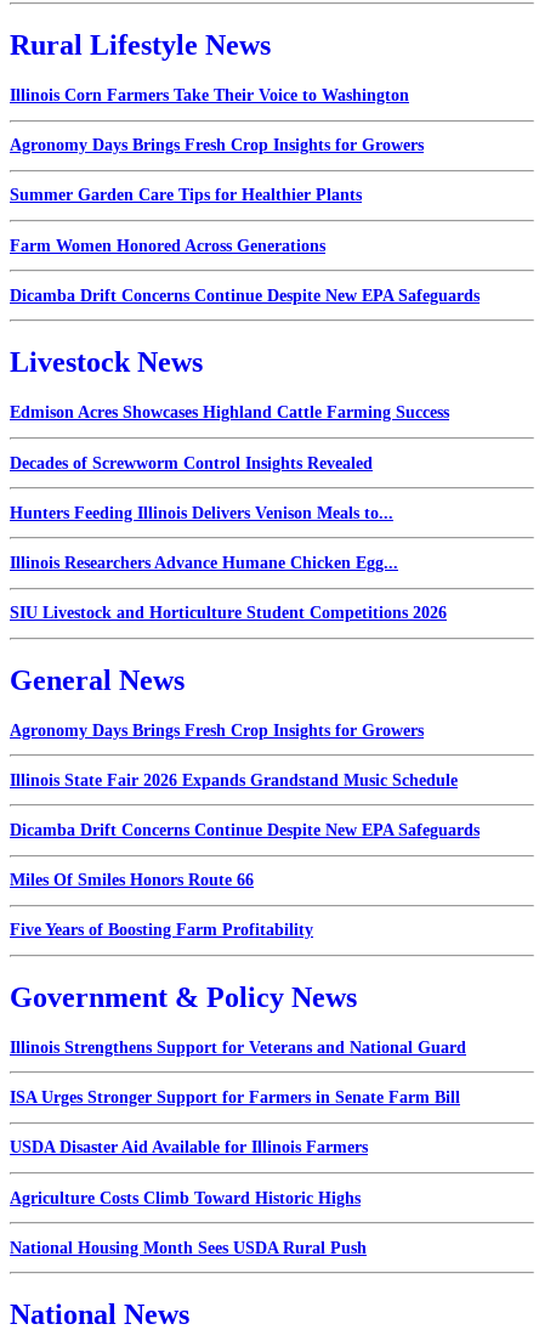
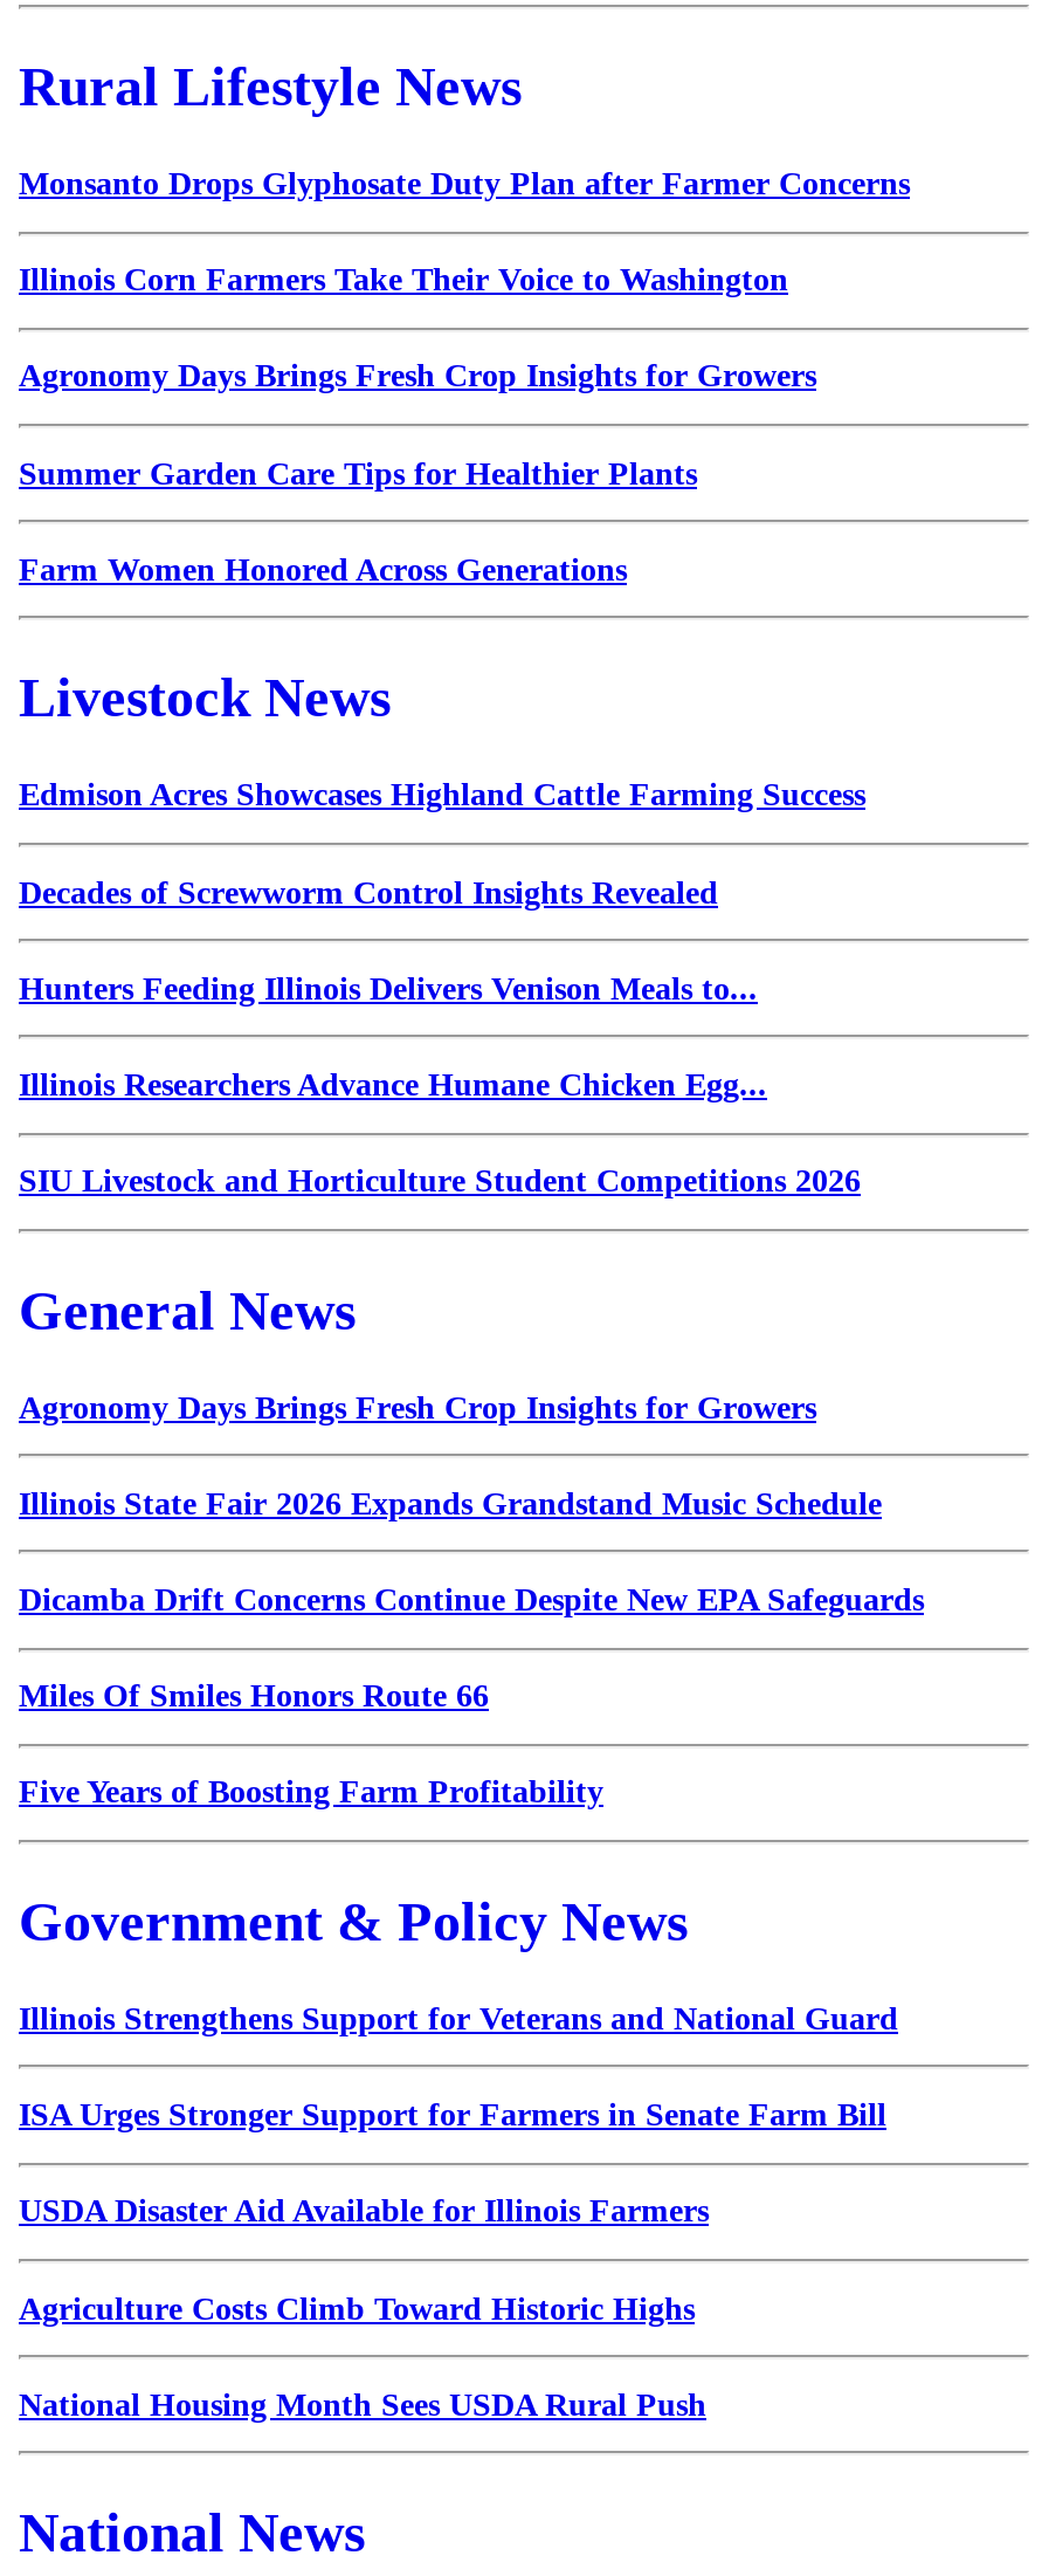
+ Monsanto Drops Glyphosate Duty Plan after Farmer Concerns

moved down: Illinois Corn Farmers Take Their Voice to Washington | Agronomy Days Brings Fresh Crop Insights for Growers | Summer Garden Care Tips for Healthier Plants | Farm Women Honored Across Generations

- Dicamba Drift Concerns Continue Despite New EPA Safeguards
